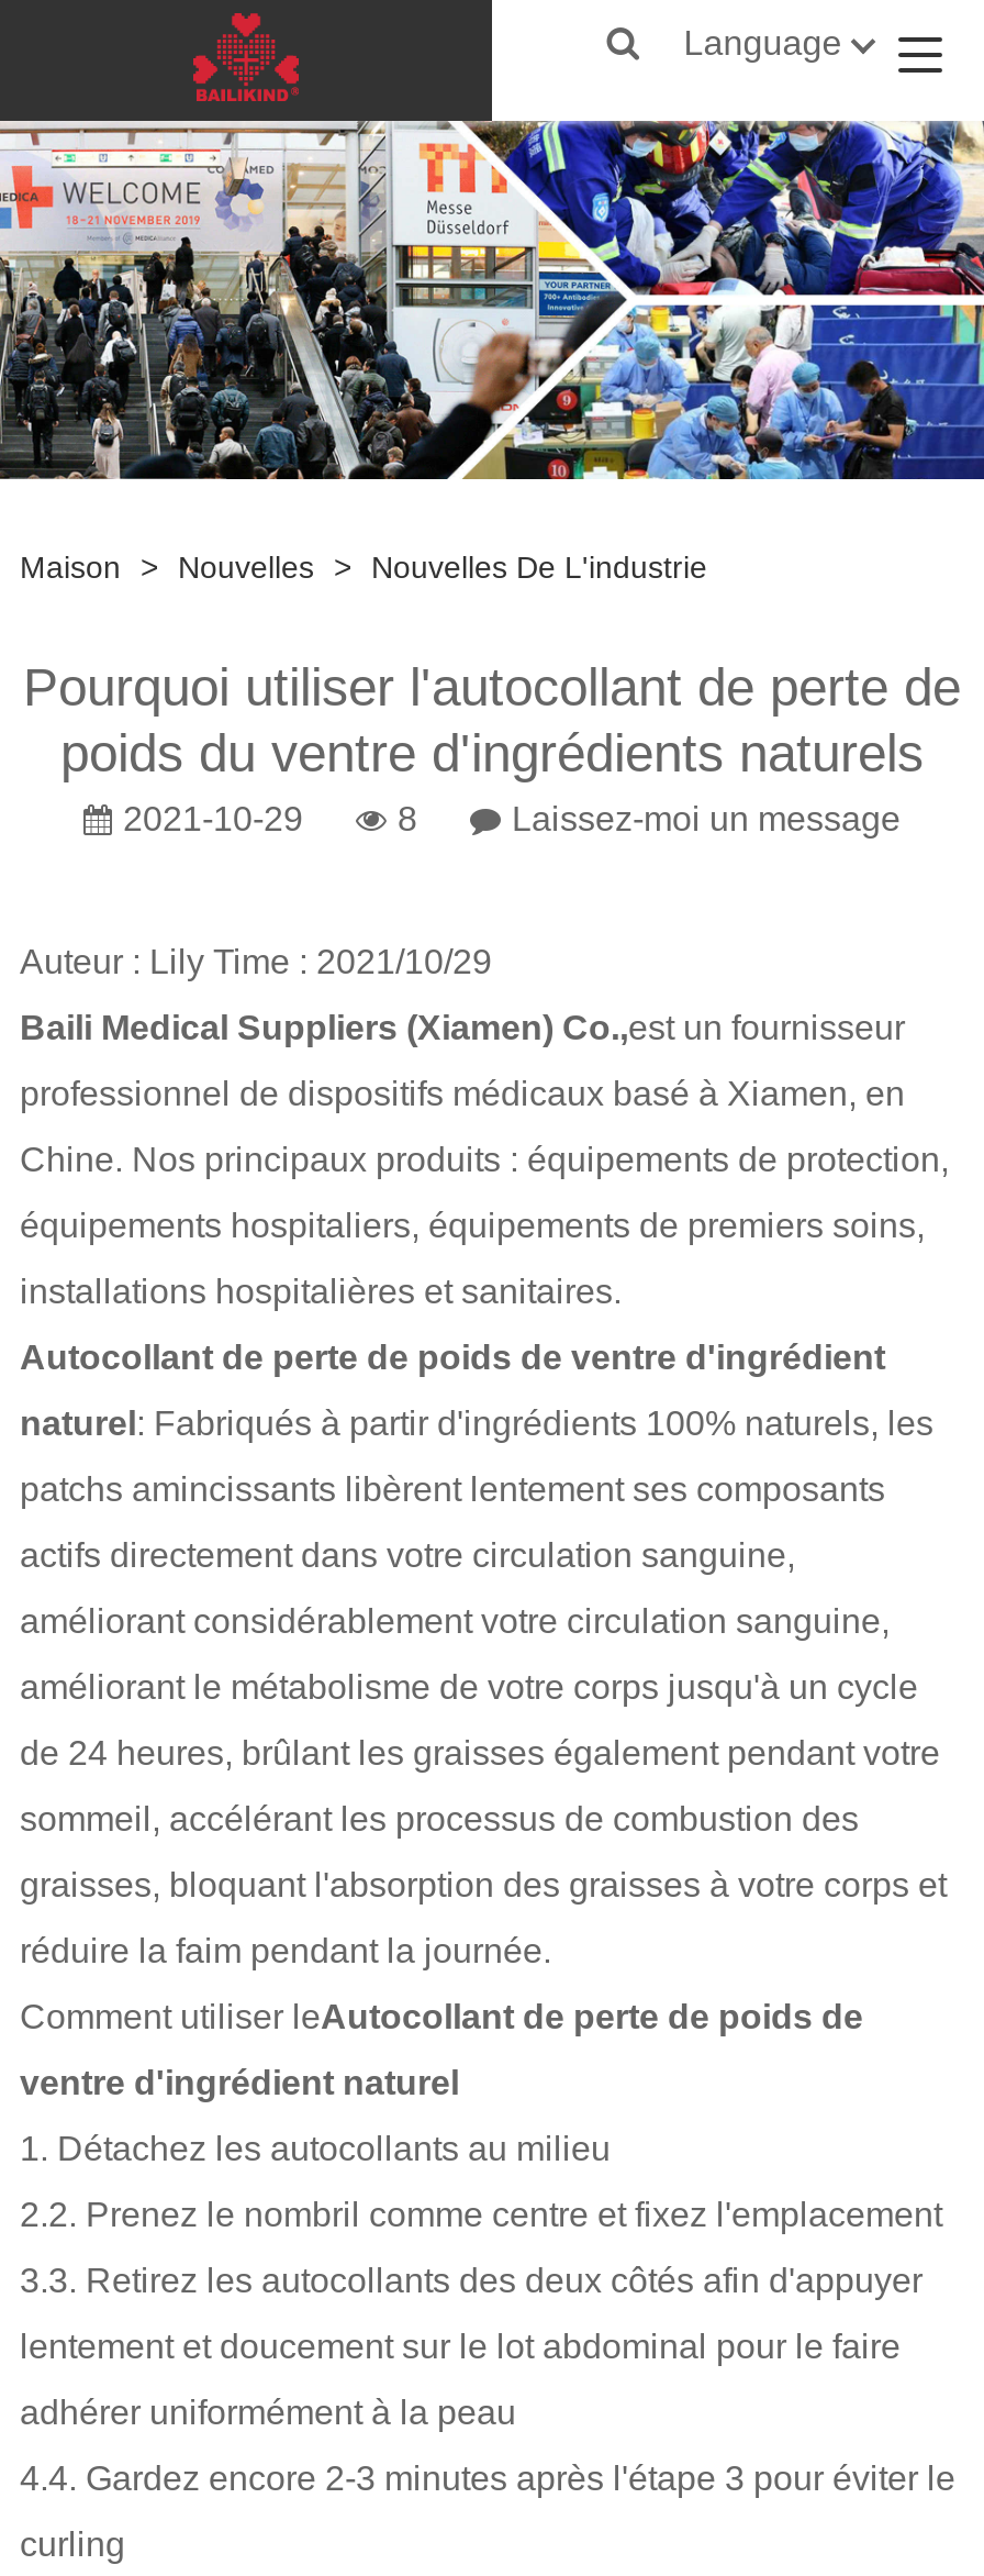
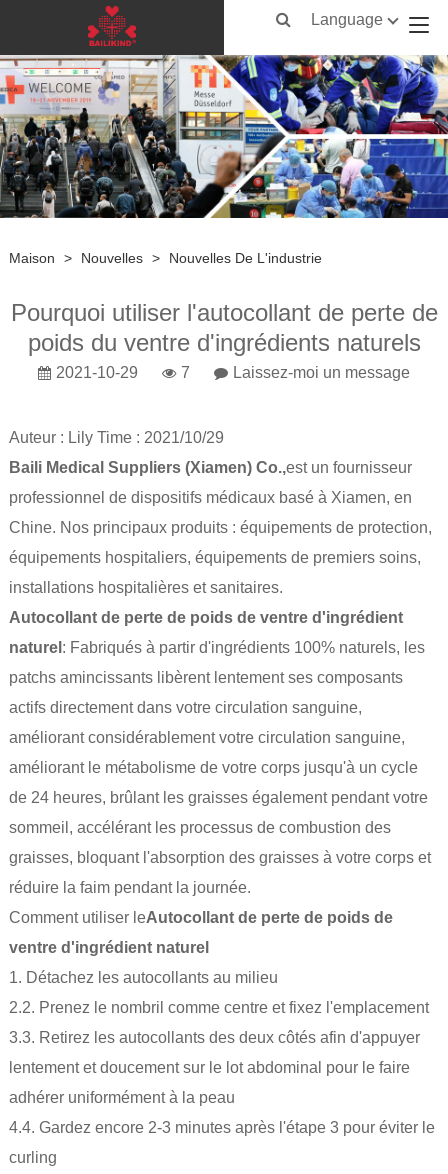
- 8
+ 7
